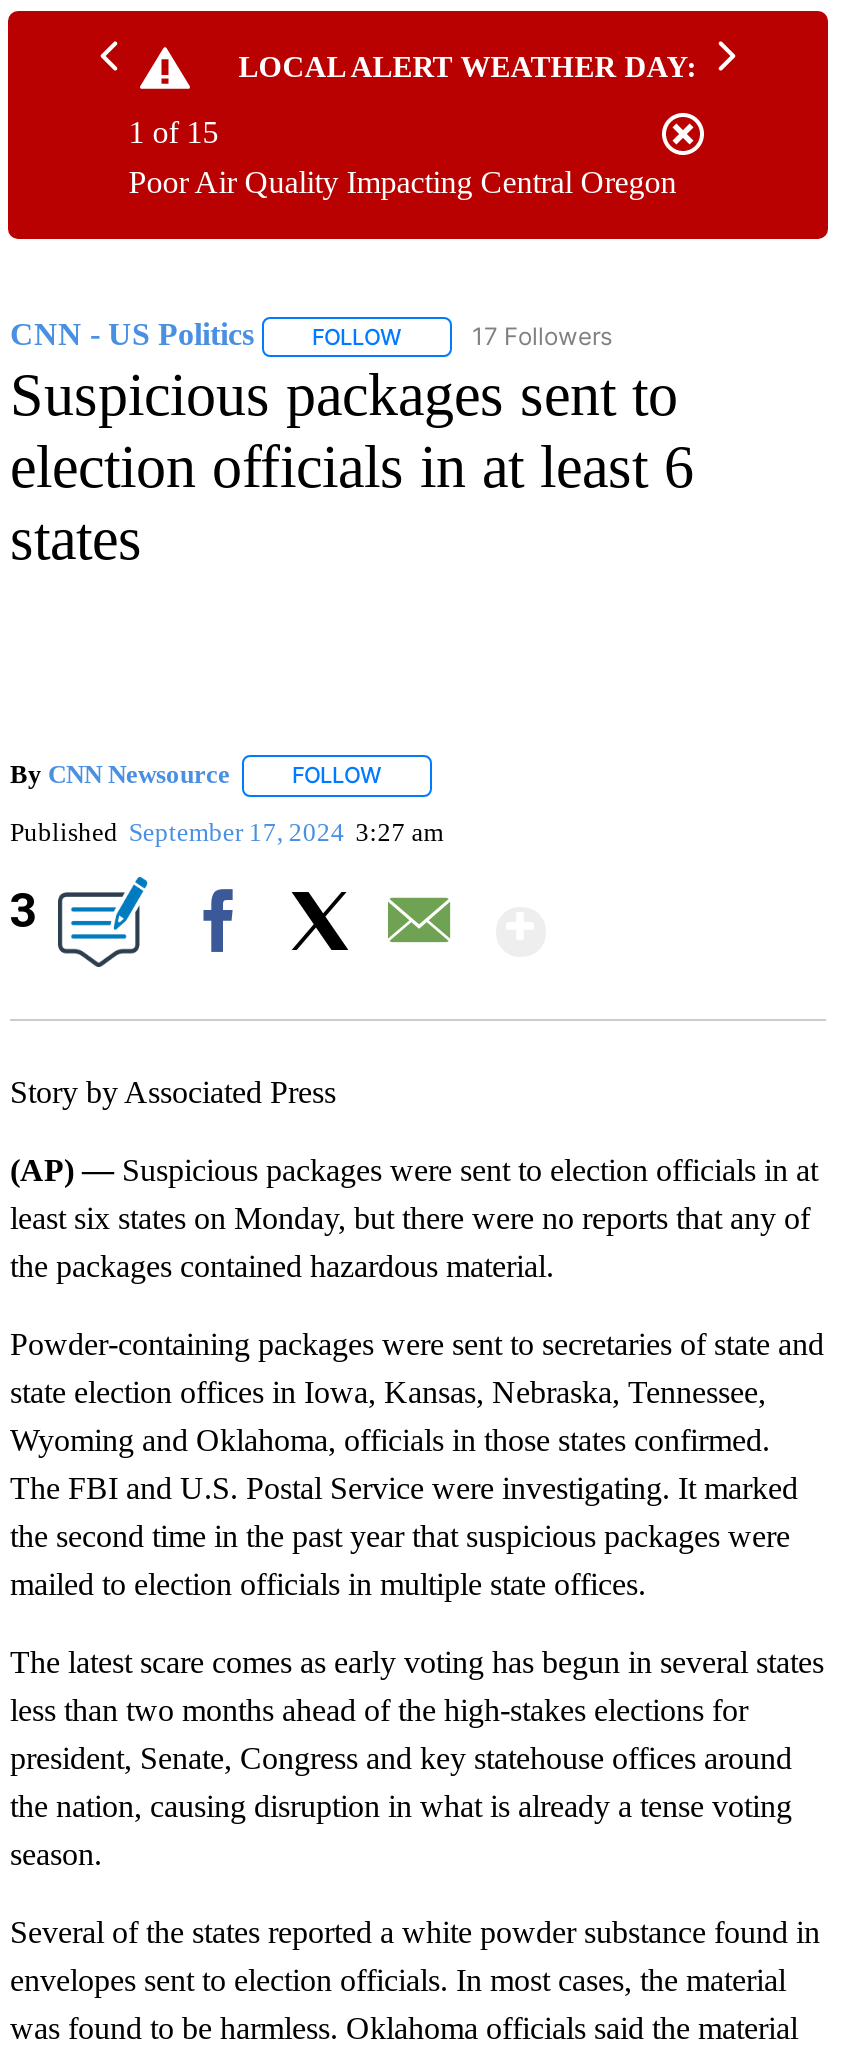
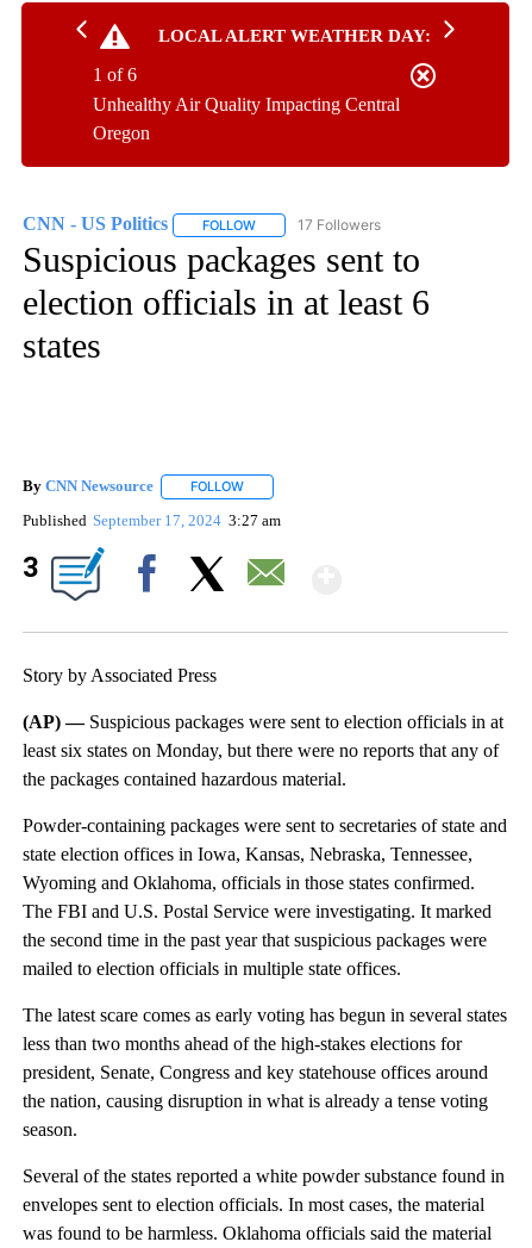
- 1 of 15
+ 1 of 6

- Poor Air Quality Impacting Central Oregon
+ Unhealthy Air Quality Impacting Central
+ Oregon
